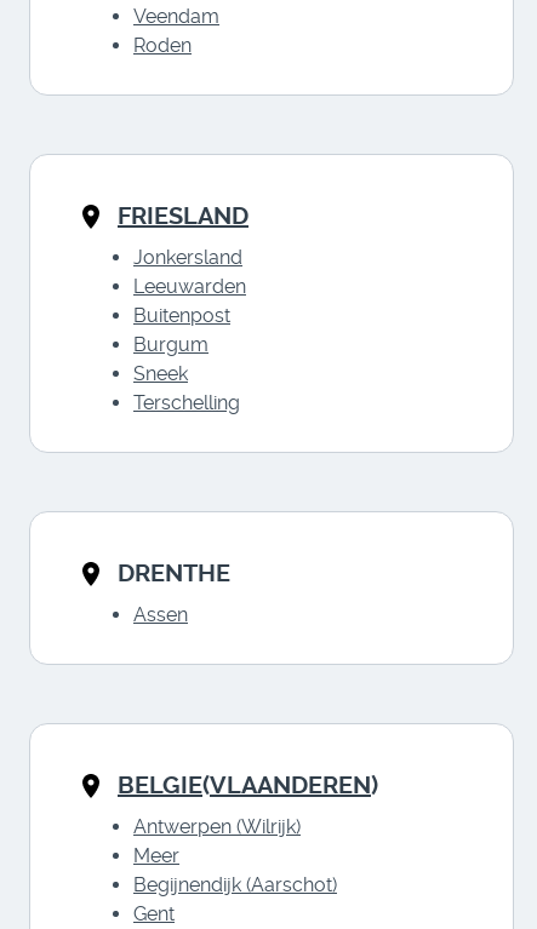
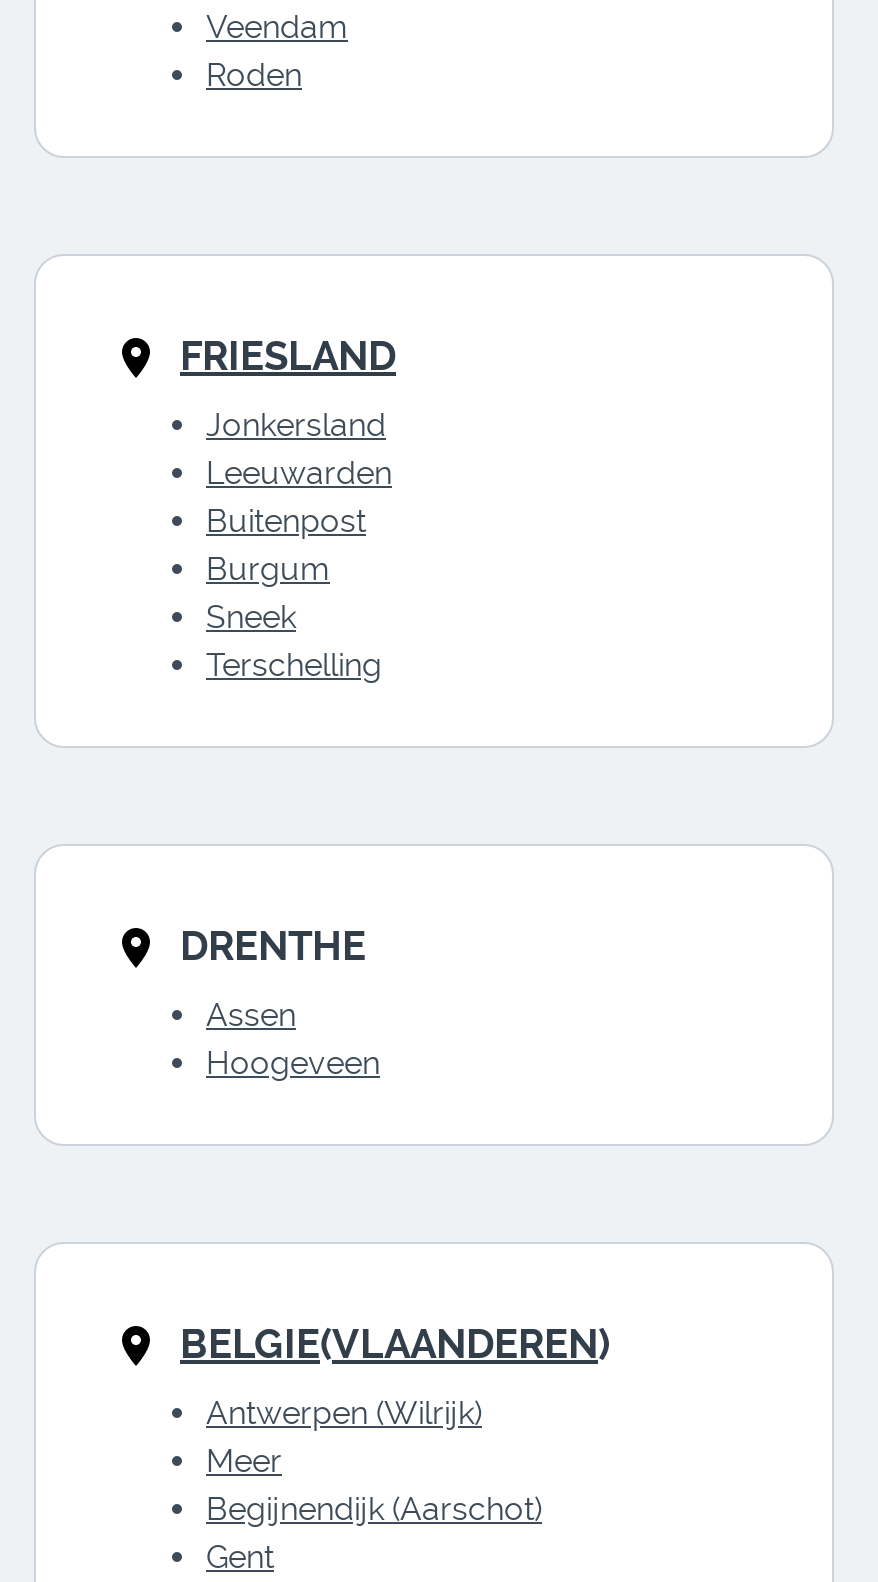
+ Hoogeveen
